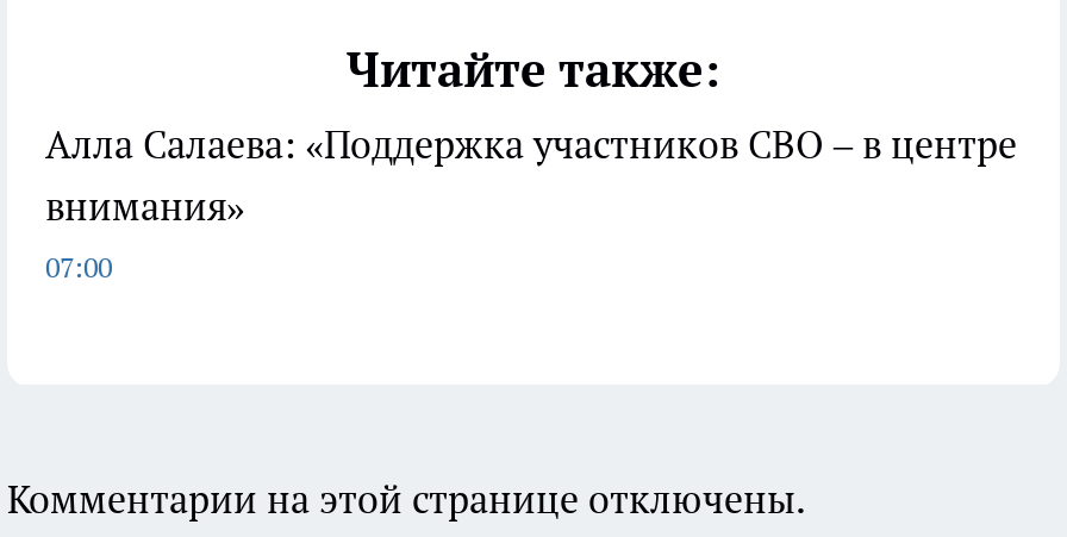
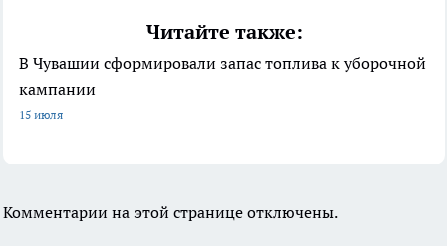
- Алла Салаева: «Поддержка участников СВО – в центре
- внимания»
- 07:00
+ В Чувашии сформировали запас топлива к уборочной
+ кампании
+ 15 июля
